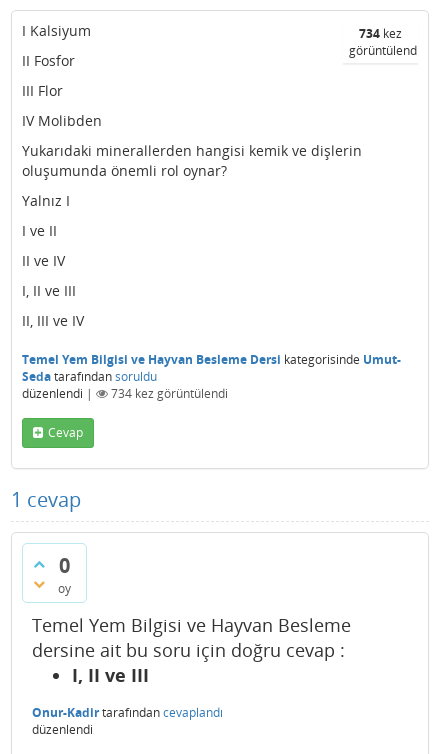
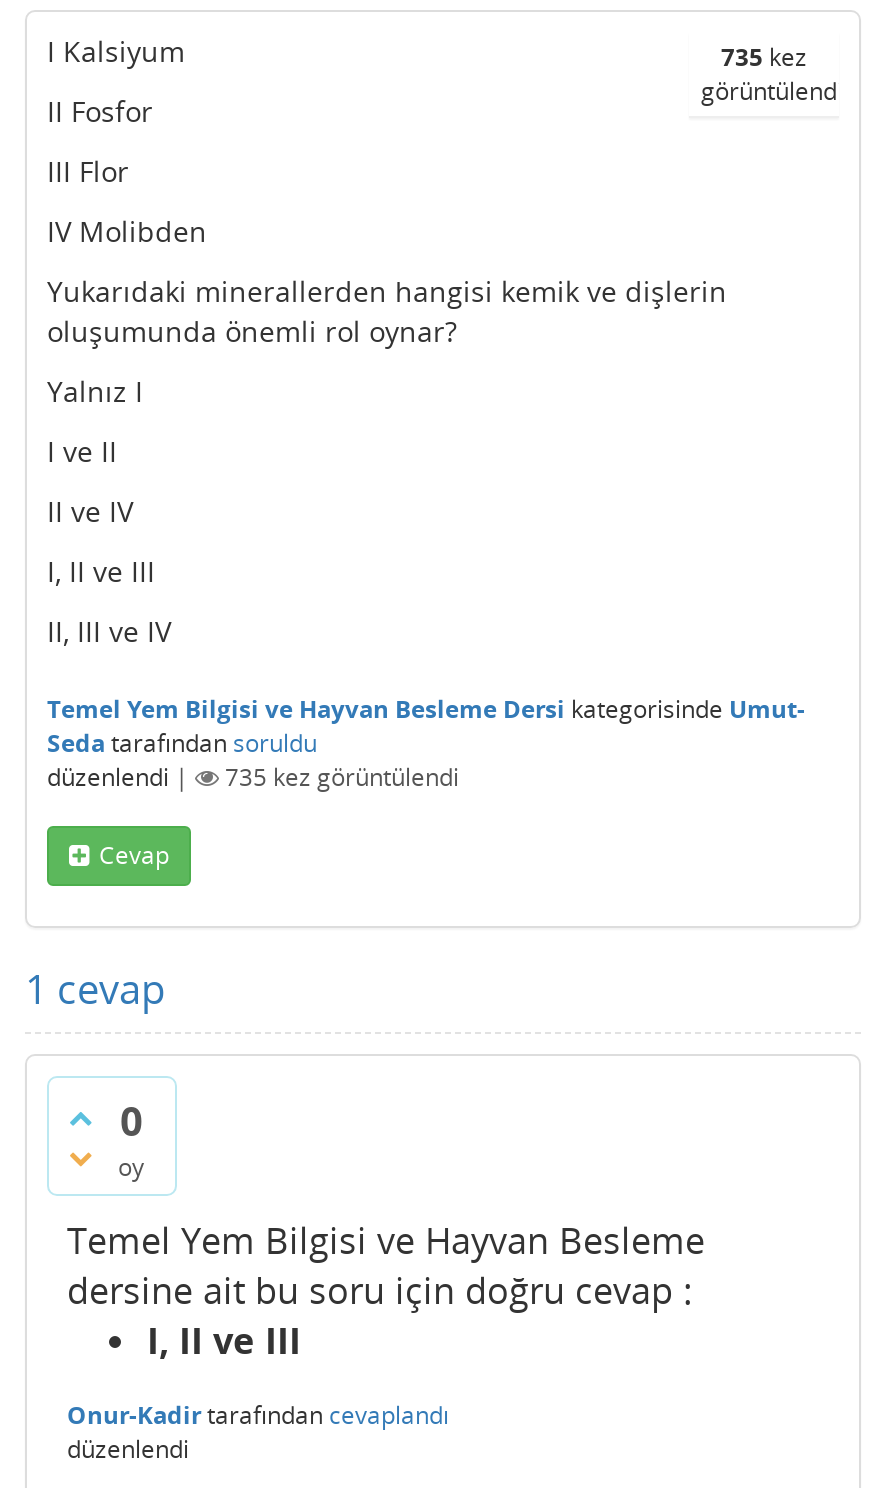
- 734 kez
+ 735 kez

- 734 kez görüntülendi
+ 735 kez görüntülendi
